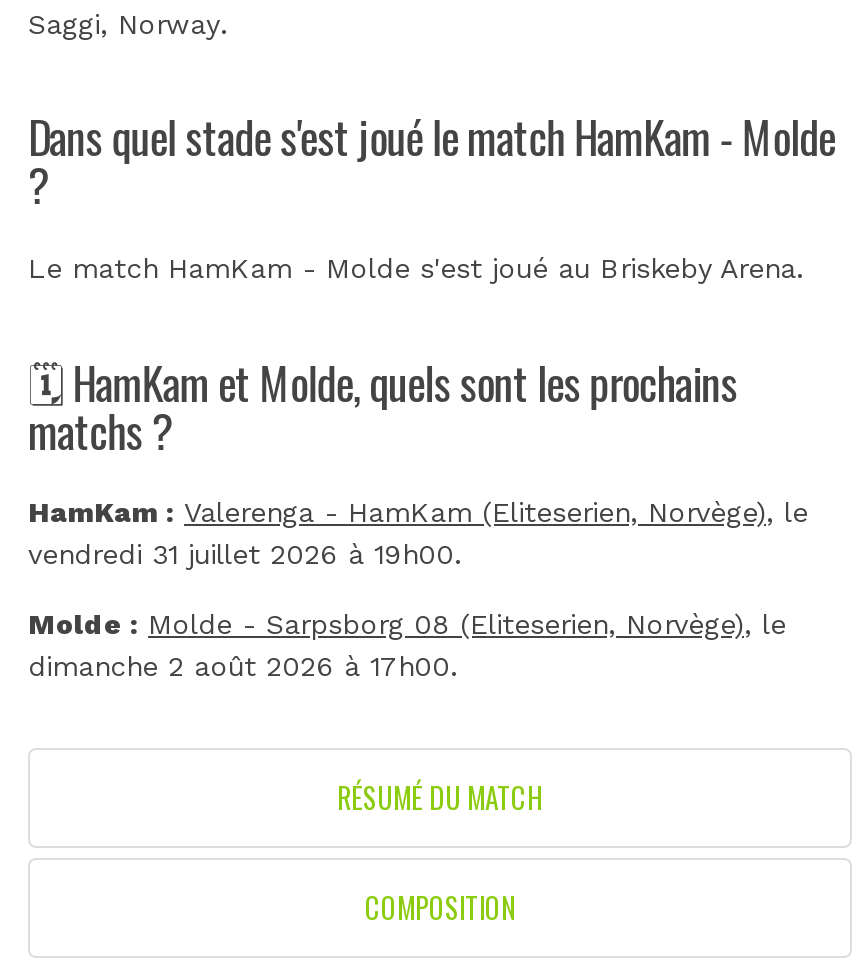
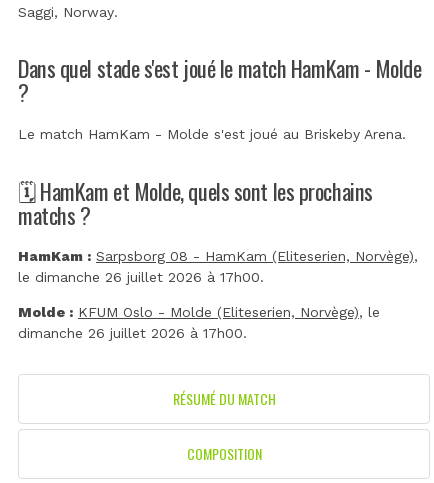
- HamKam : Valerenga - HamKam (Eliteserien, Norvège), le
- vendredi 31 juillet 2026 à 19h00.
+ HamKam : Sarpsborg 08 - HamKam (Eliteserien, Norvège),
+ le dimanche 26 juillet 2026 à 17h00.

- Molde : Molde - Sarpsborg 08 (Eliteserien, Norvège), le
- dimanche 2 août 2026 à 17h00.
+ Molde : KFUM Oslo - Molde (Eliteserien, Norvège), le
+ dimanche 26 juillet 2026 à 17h00.
